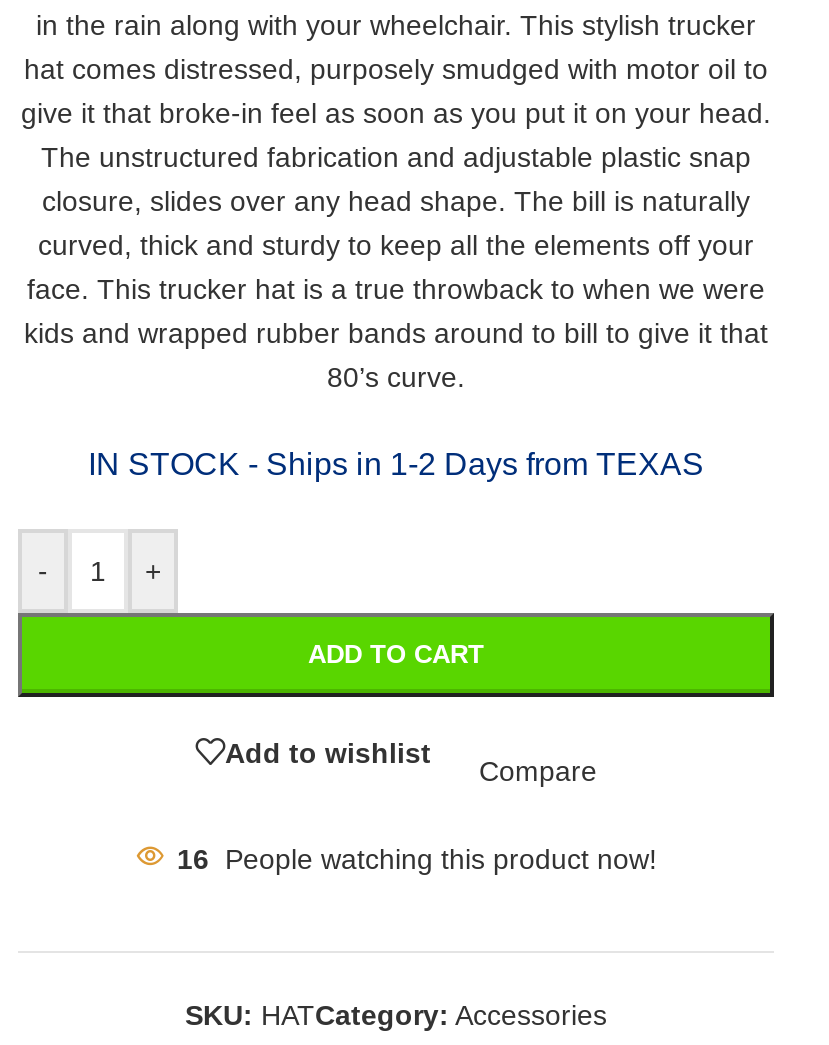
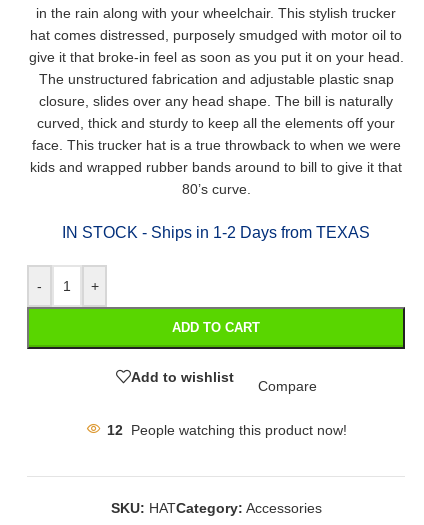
- 16 People watching this product now!
+ 12 People watching this product now!
